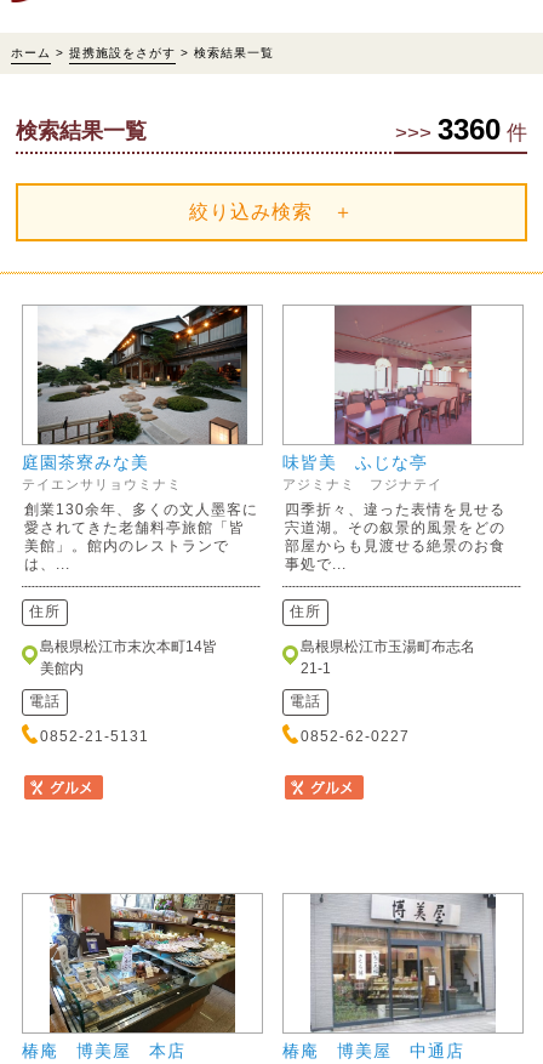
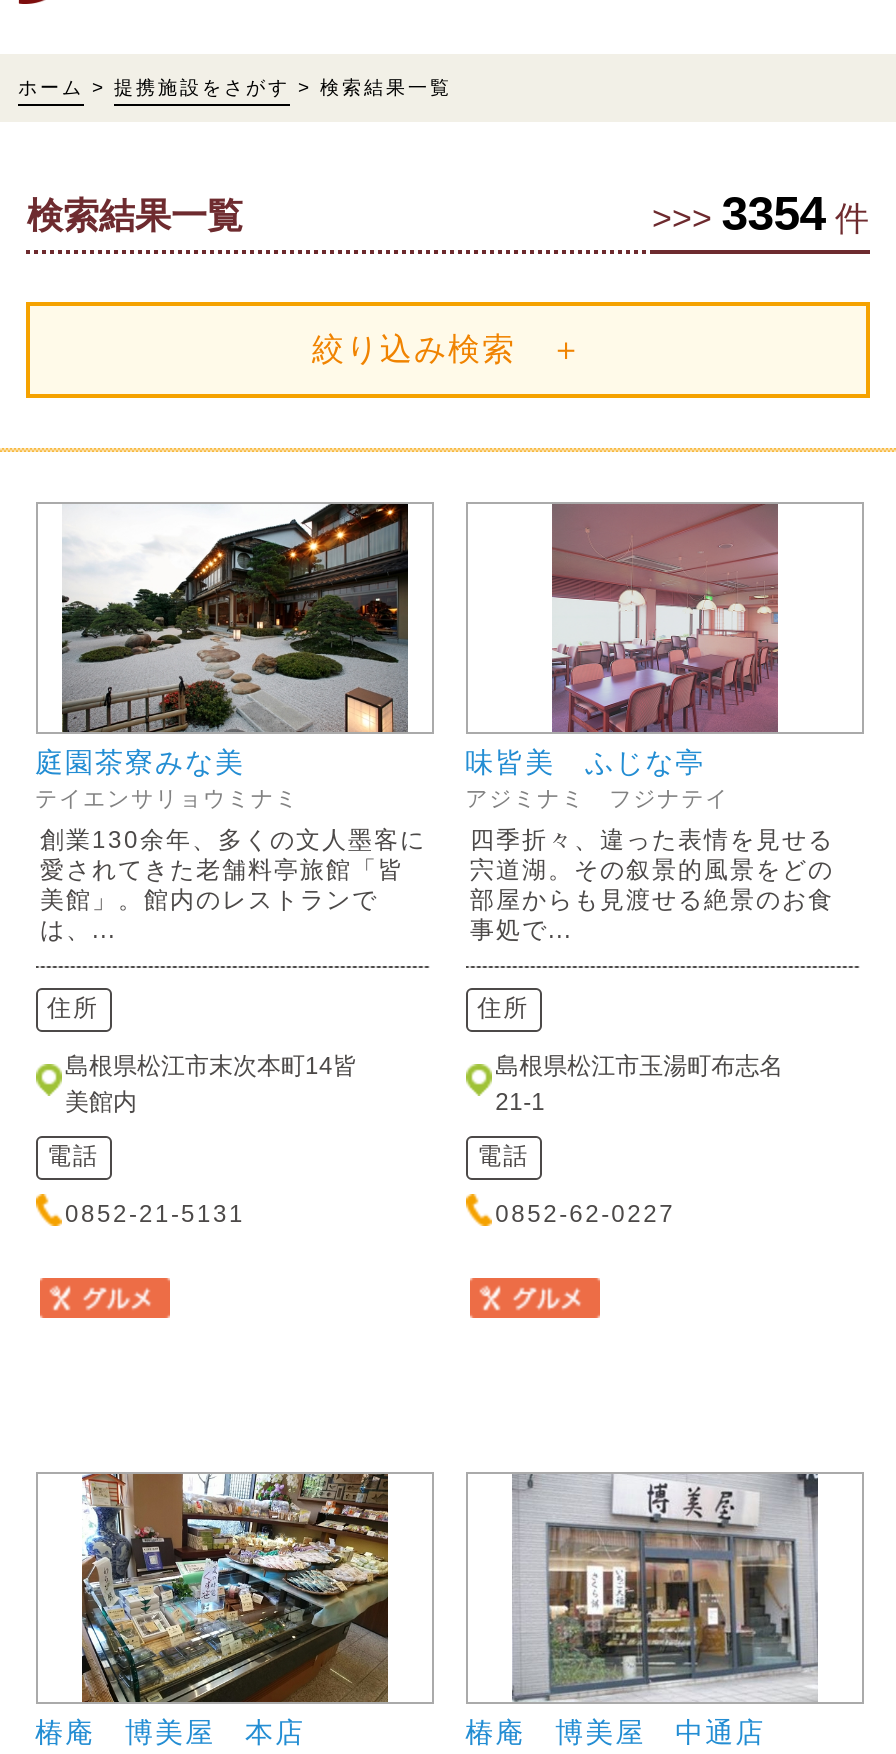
- >>> 3360 件
+ >>> 3354 件
